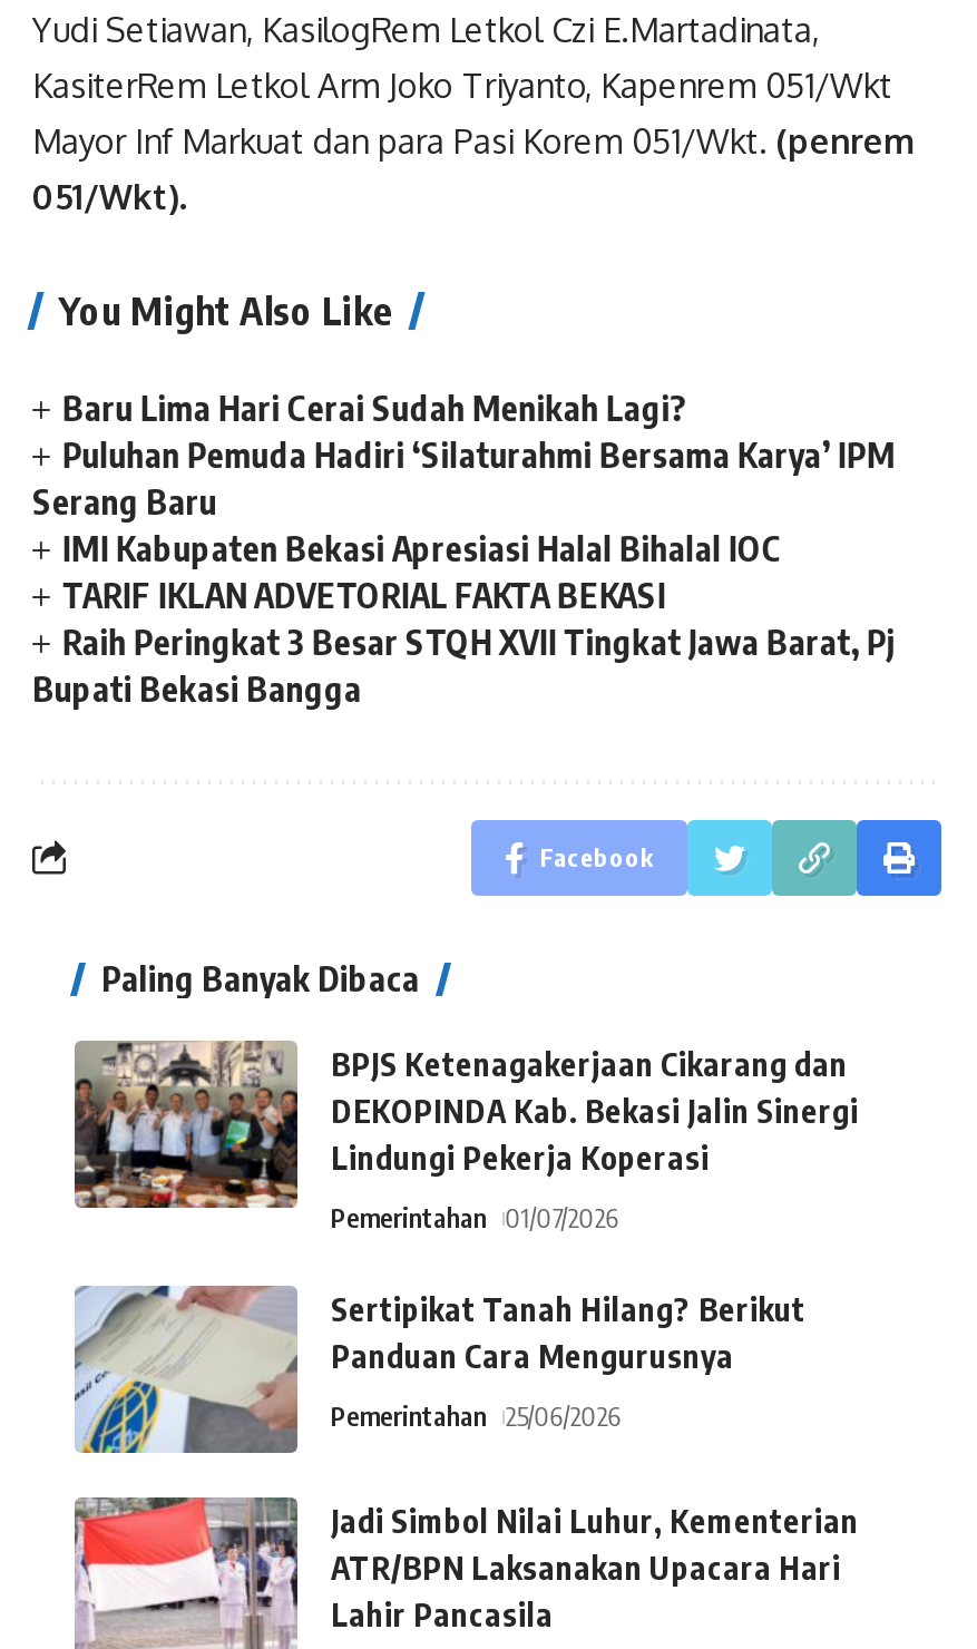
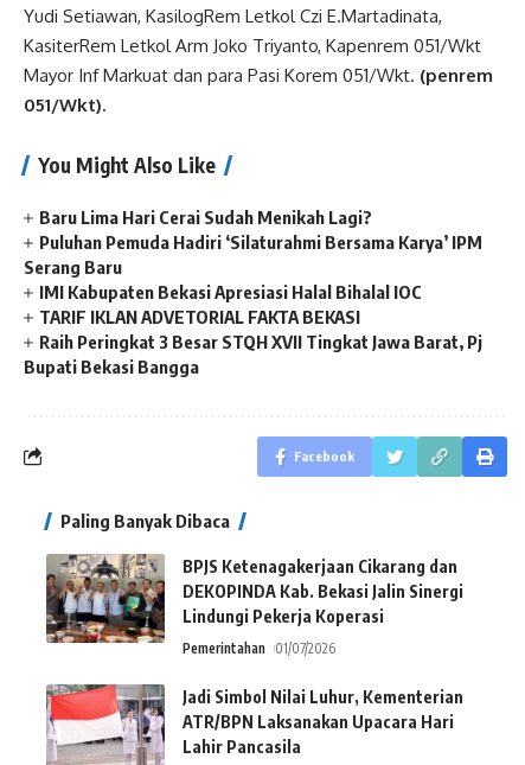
- [image]
- Sertipikat Tanah Hilang? Berikut
- Panduan Cara Mengurusnya
- Pemerintahan 25/06/2026
